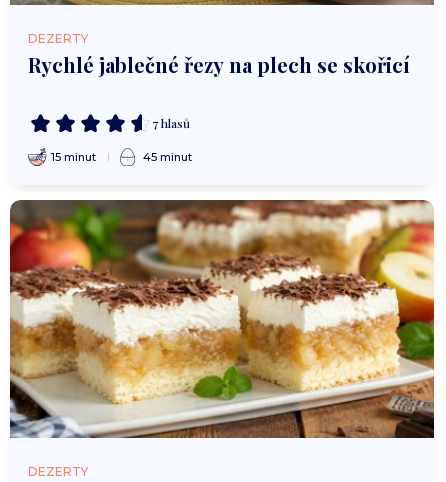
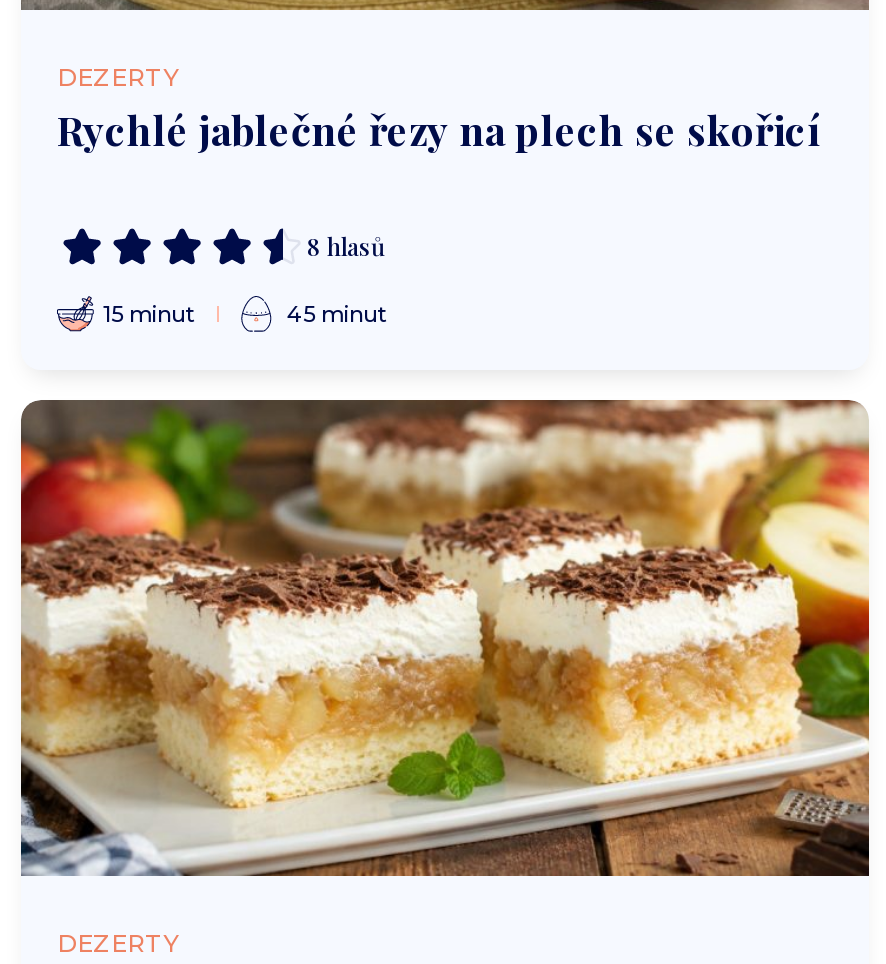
- 7 hlasů
+ 8 hlasů
